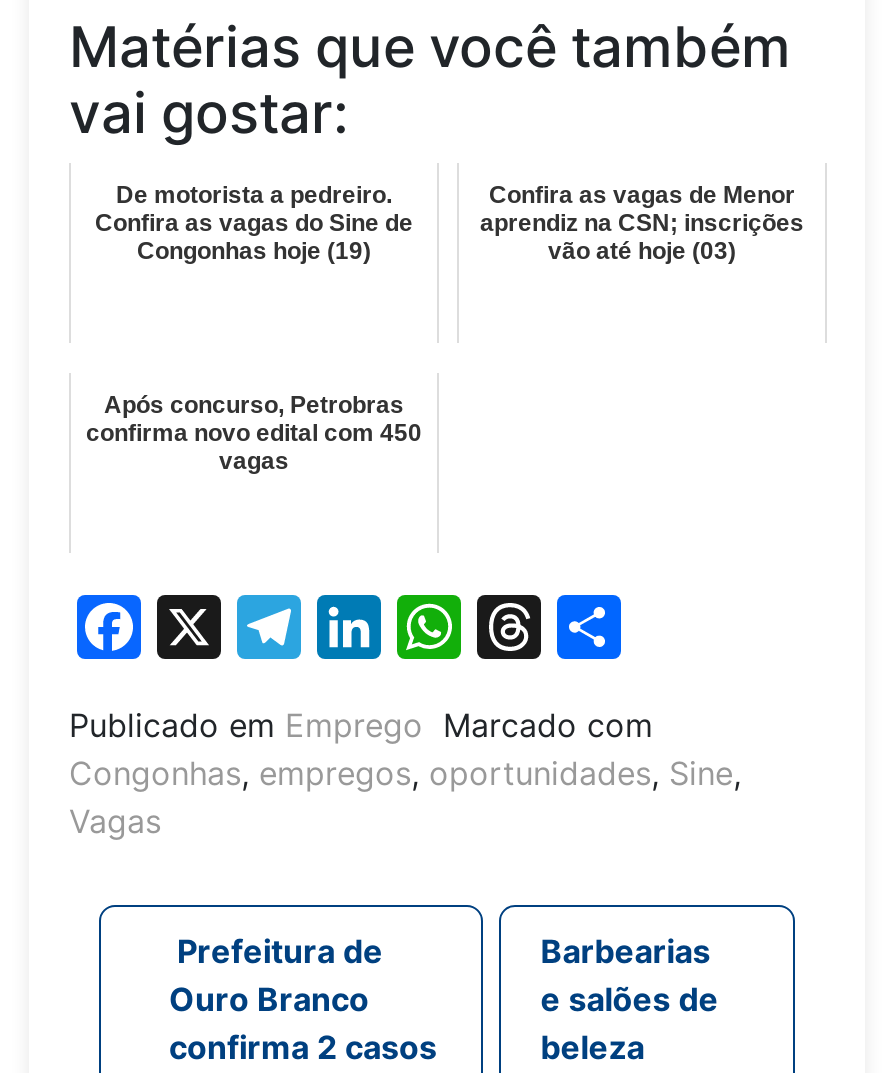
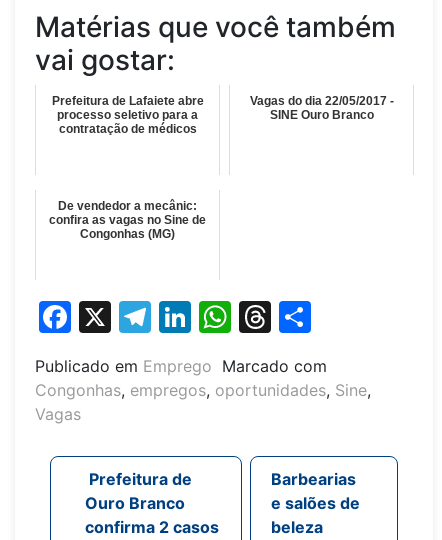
- De motorista a pedreiro.
- Confira as vagas do Sine de
- Congonhas hoje (19)
+ Prefeitura de Lafaiete abre
+ processo seletivo para a
+ contratação de médicos

- Confira as vagas de Menor
- aprendiz na CSN; inscrições
- vão até hoje (03)
+ Vagas do dia 22/05/2017 -
+ SINE Ouro Branco

- Após concurso, Petrobras
- confirma novo edital com 450
- vagas
+ De vendedor a mecânic:
+ confira as vagas no Sine de
+ Congonhas (MG)
